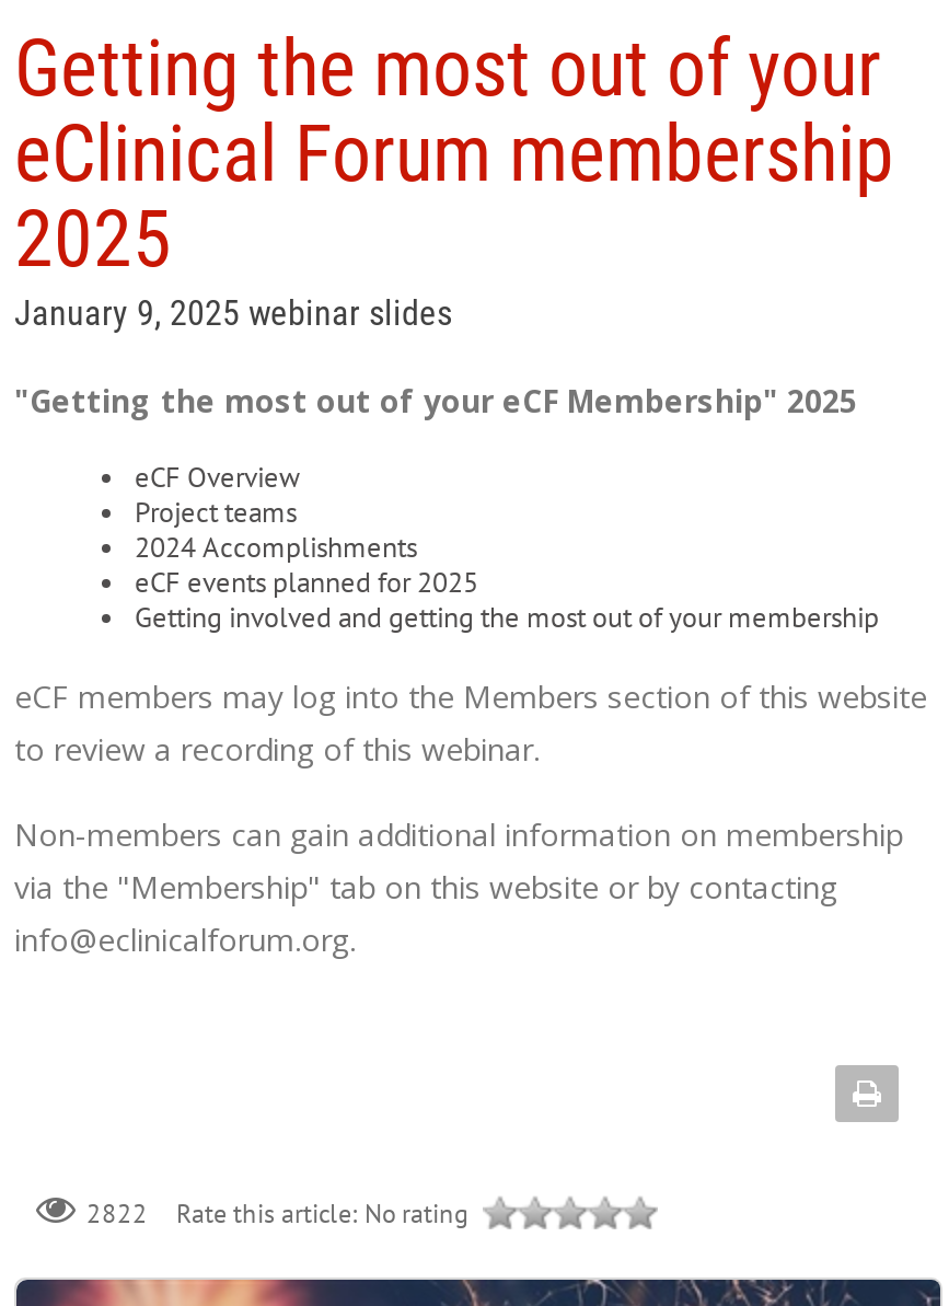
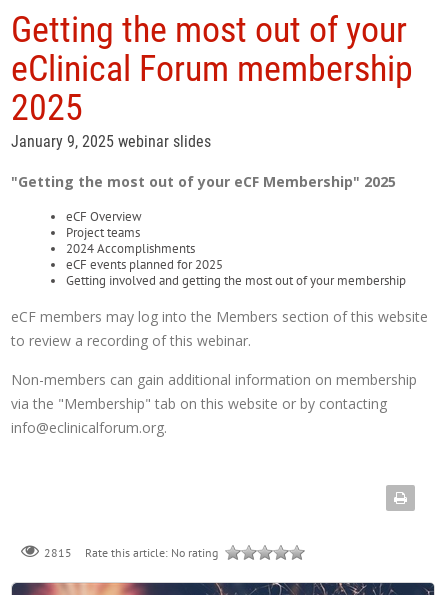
- 2822 Rate this article: No rating
+ 2815 Rate this article: No rating
